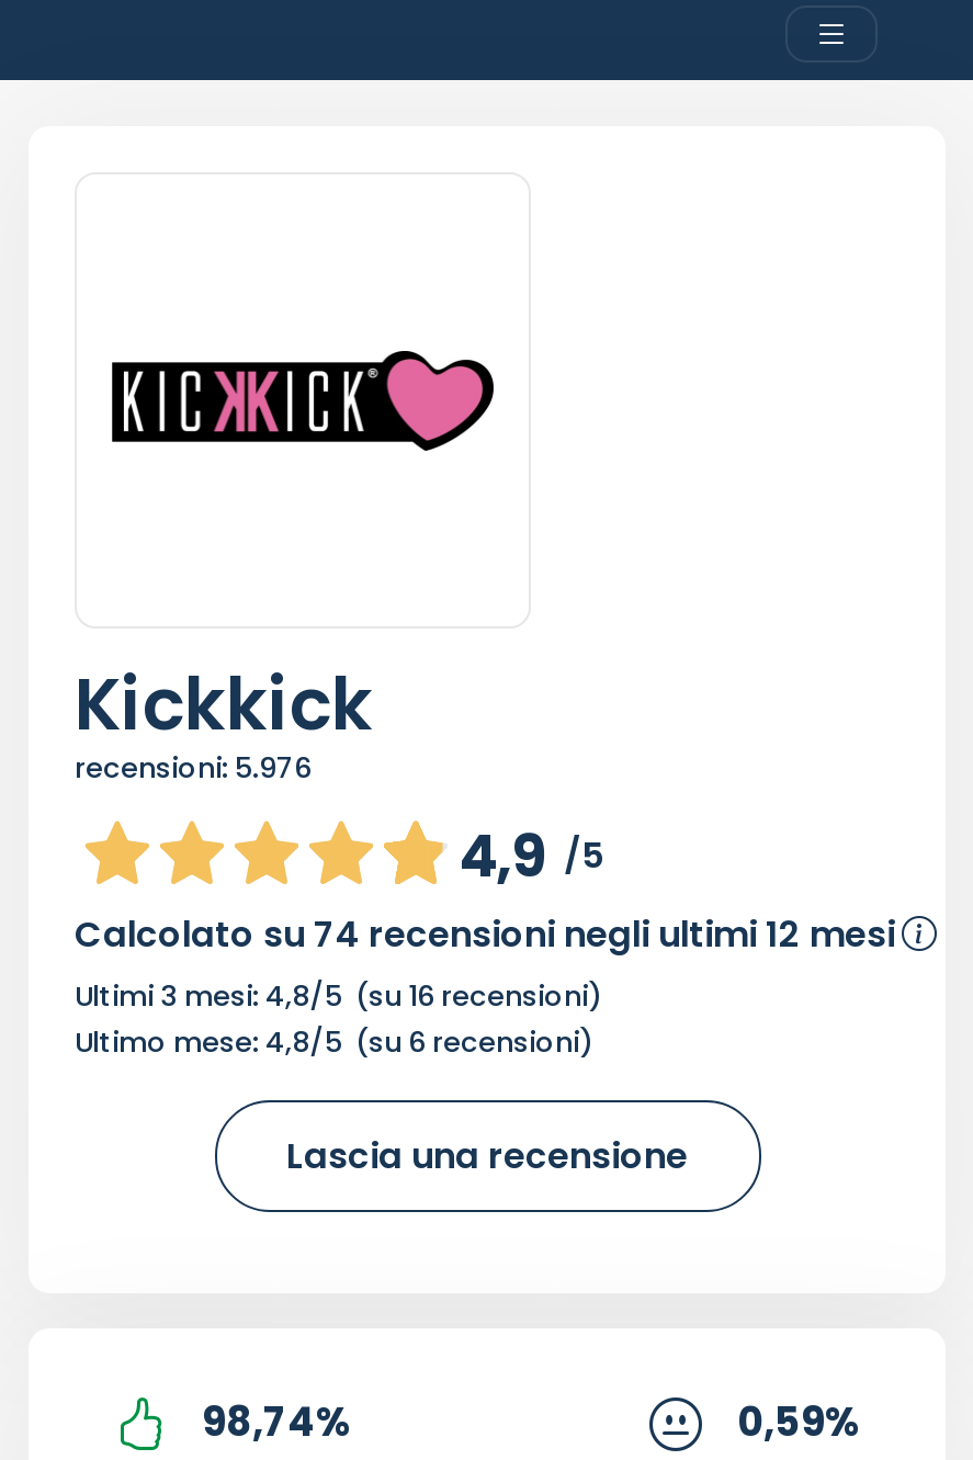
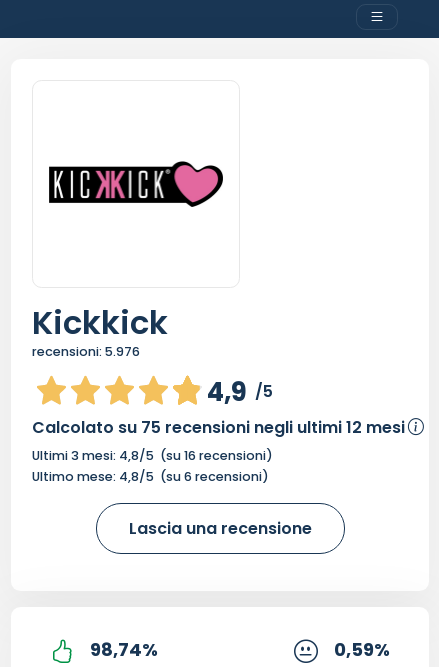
- Calcolato su 74 recensioni negli ultimi 12 mesi
+ Calcolato su 75 recensioni negli ultimi 12 mesi
